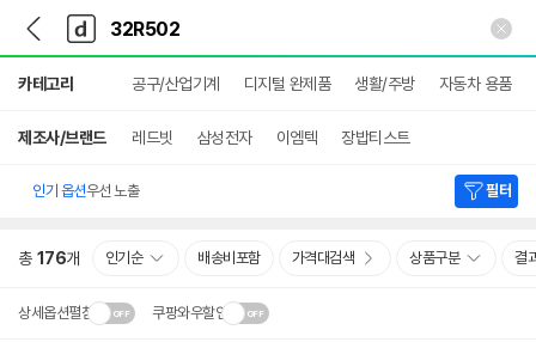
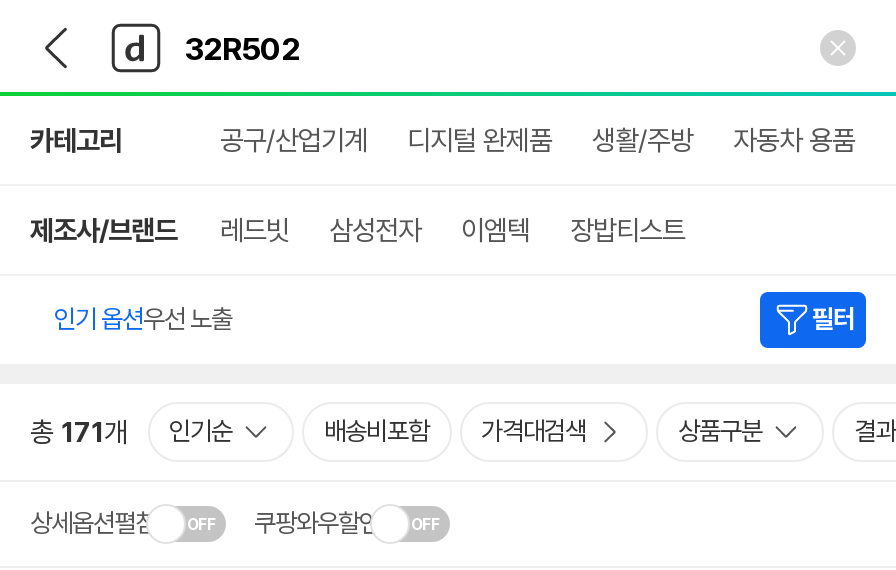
- 총 176개 인기순
+ 총 171개 인기순
